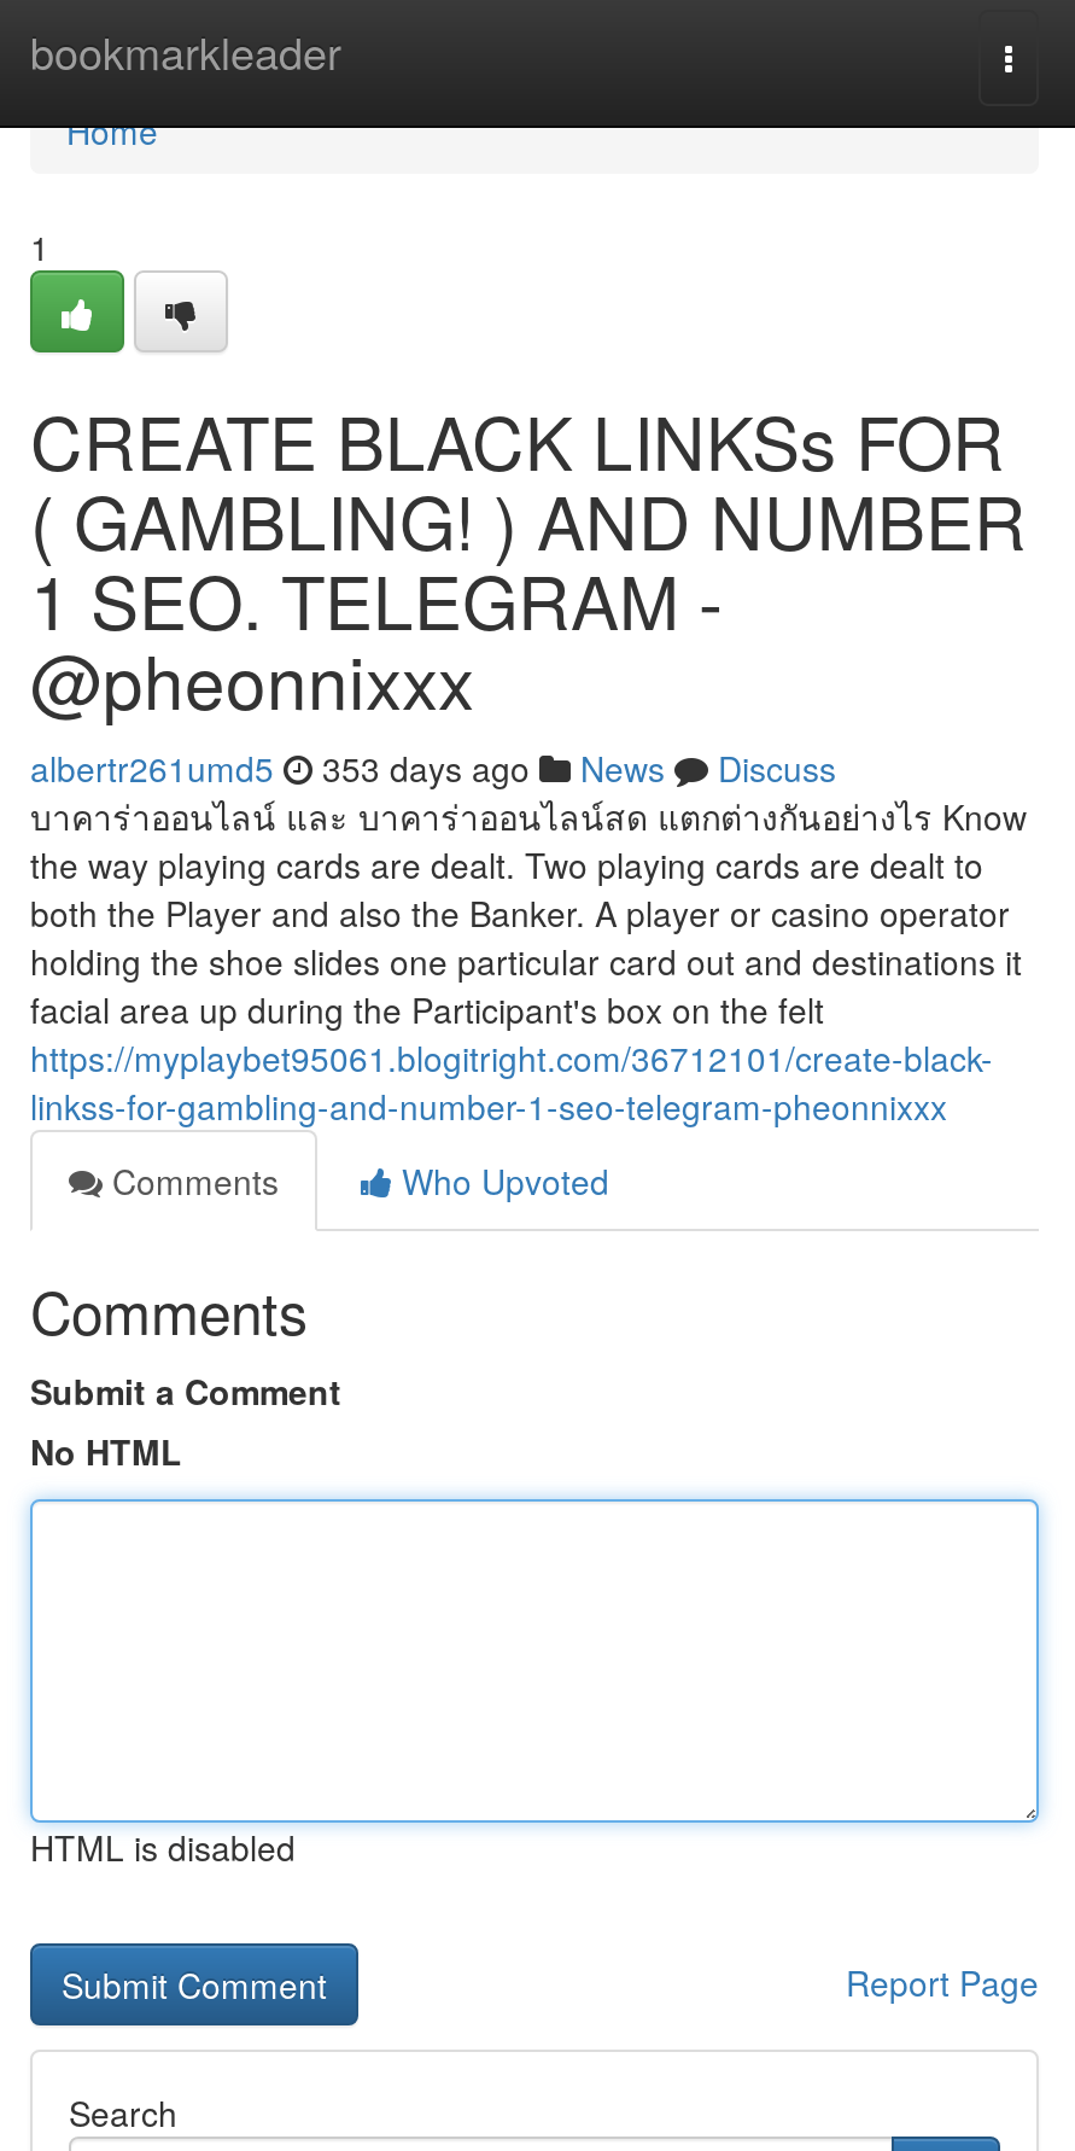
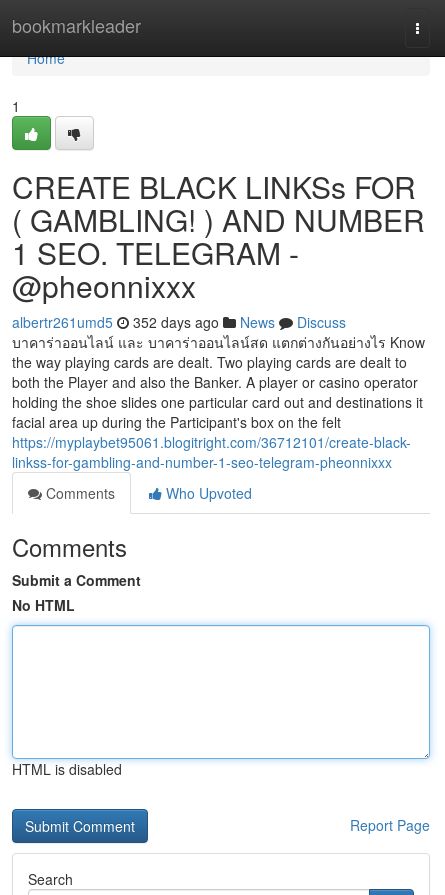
- albertr261umd5 353 days ago News Discuss
+ albertr261umd5 352 days ago News Discuss
